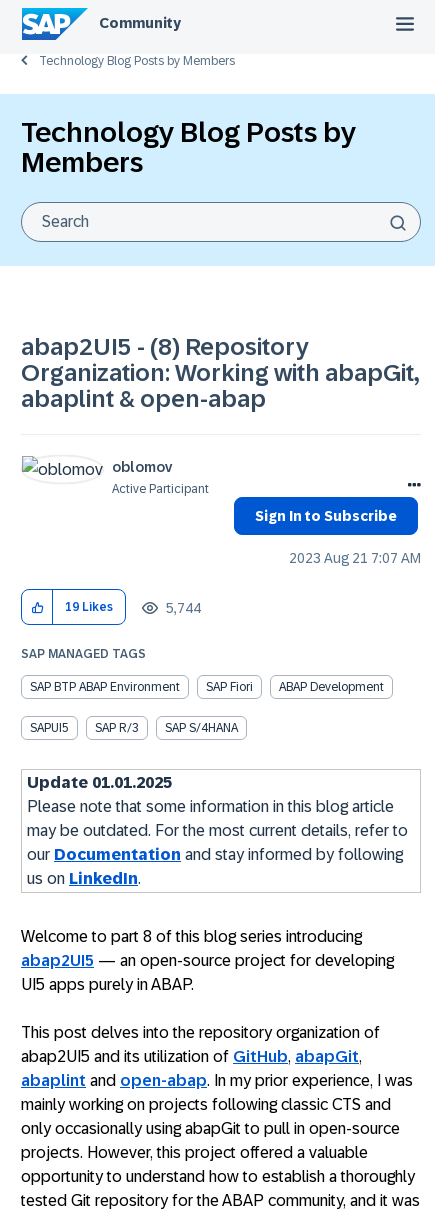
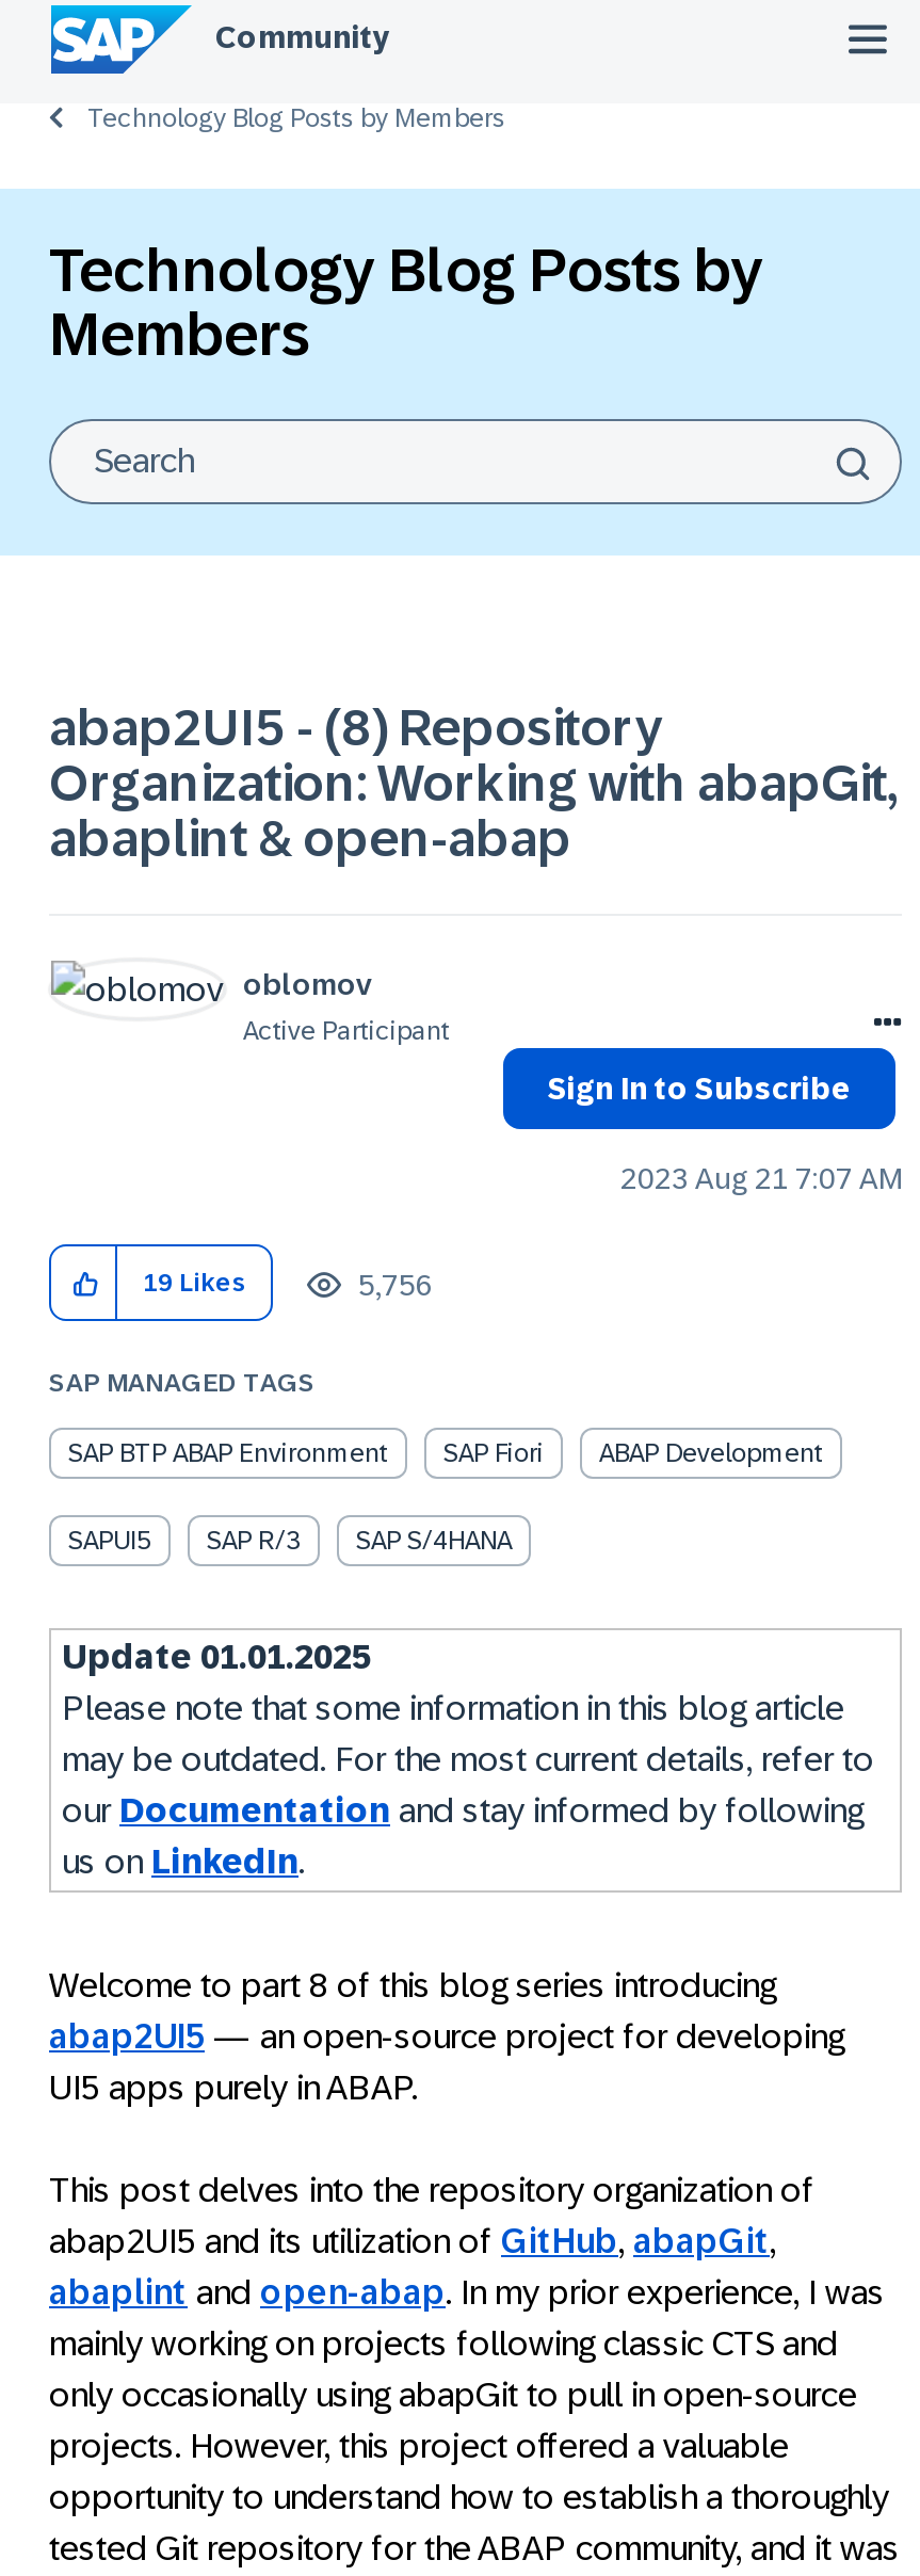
- 5,744
+ 5,756
